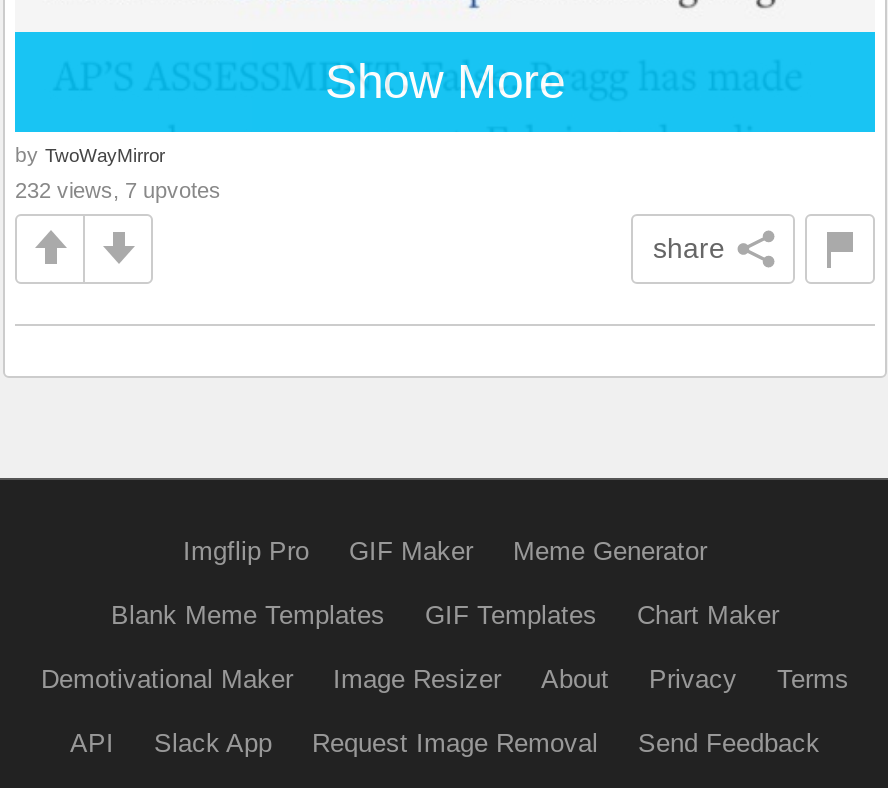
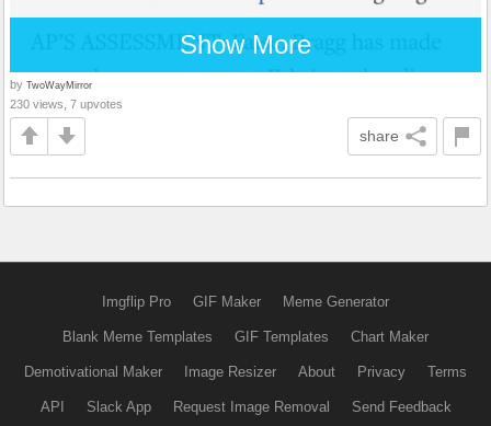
- 232 views, 7 upvotes
+ 230 views, 7 upvotes
